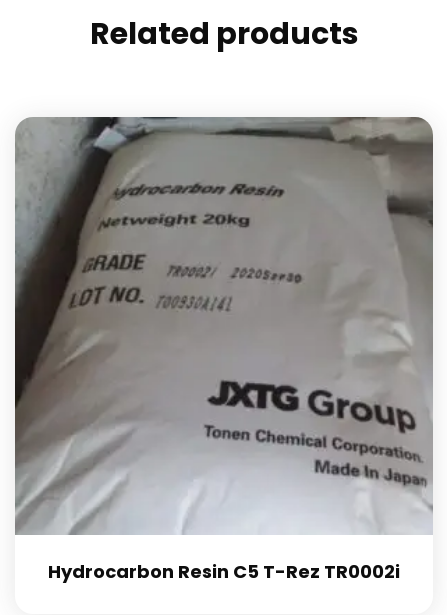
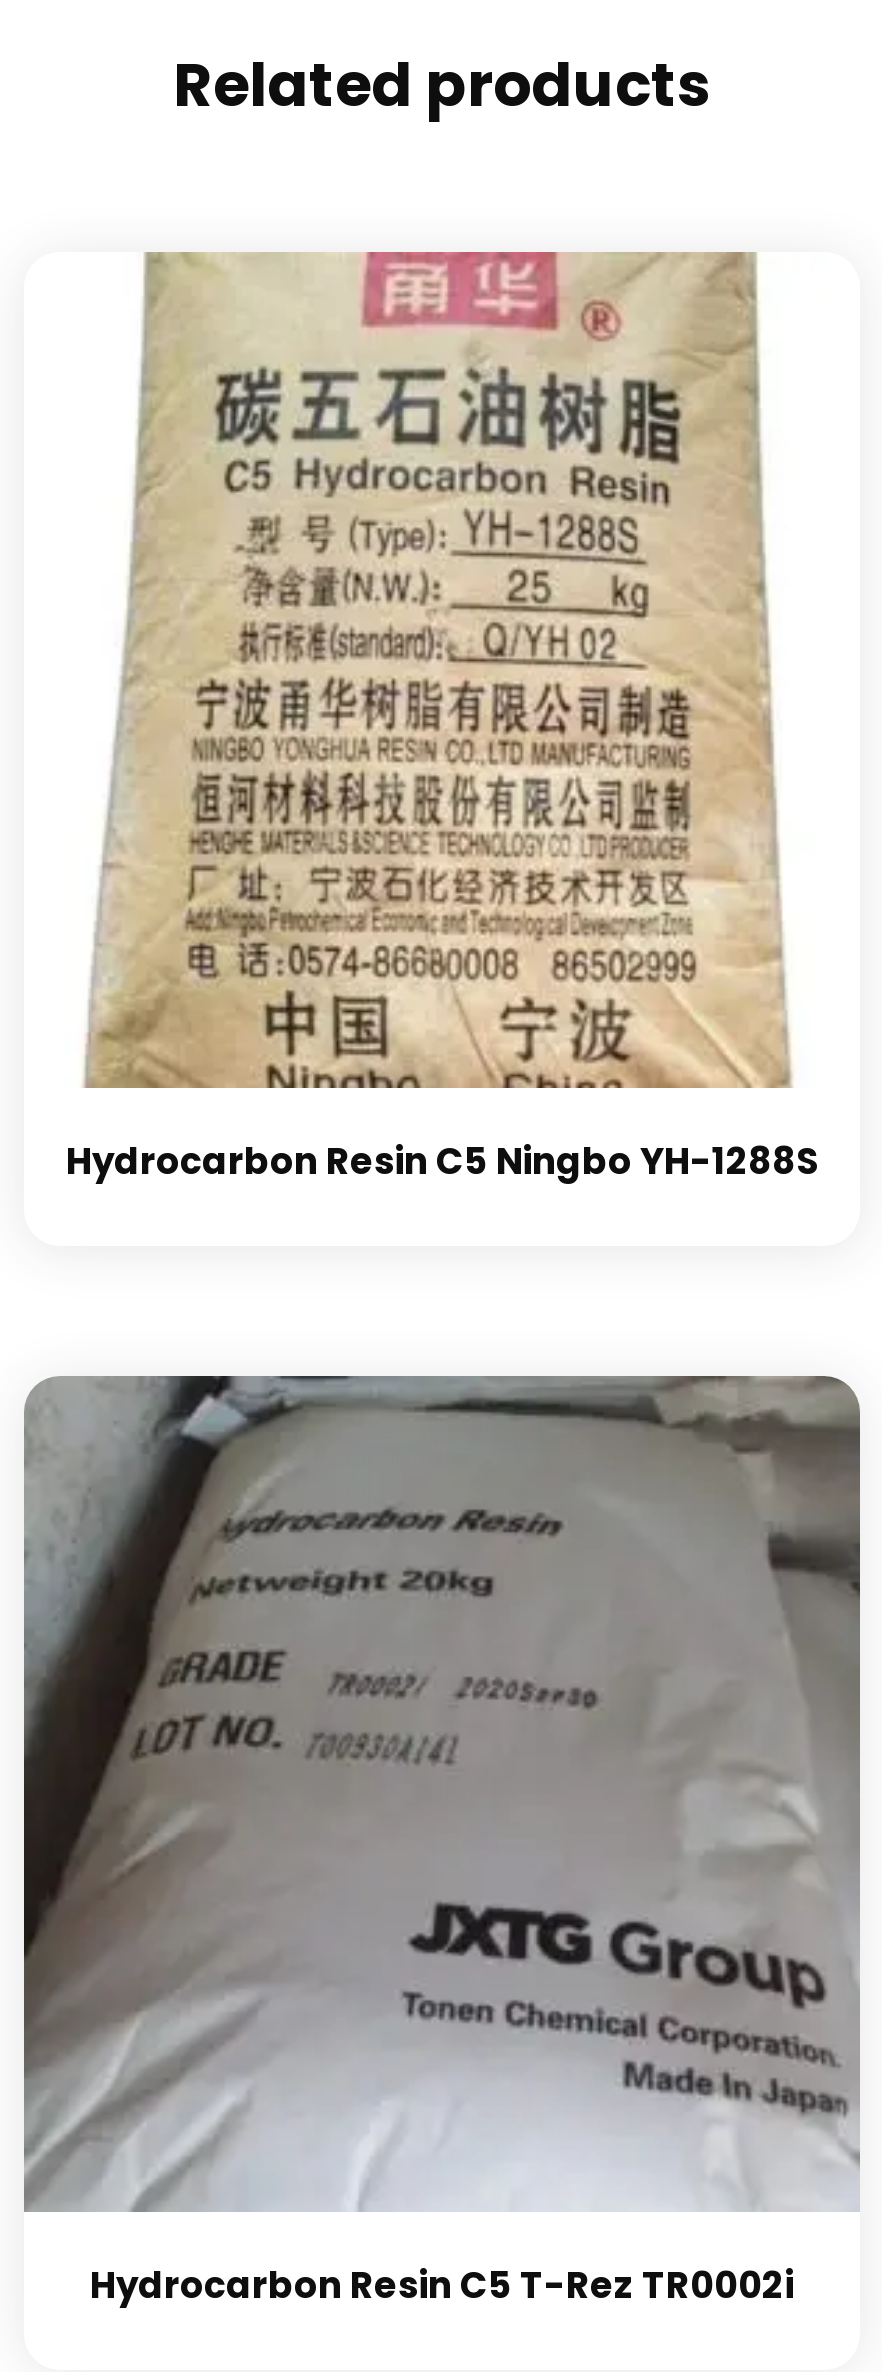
+ [image]
+ Hydrocarbon Resin C5 Ningbo YH-1288S
